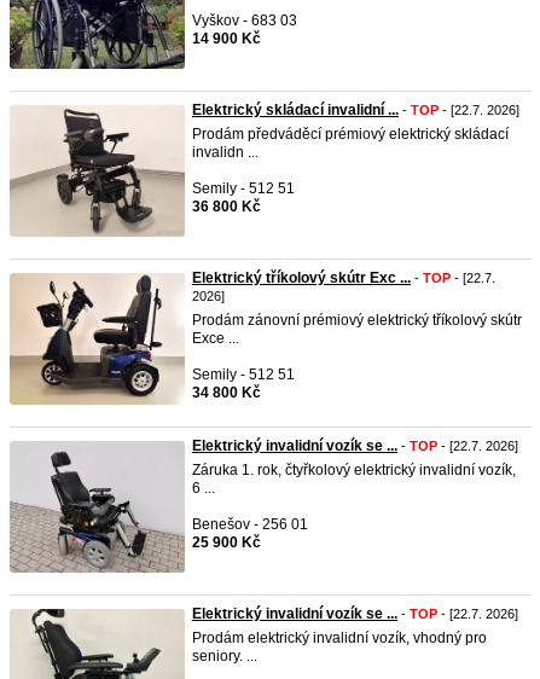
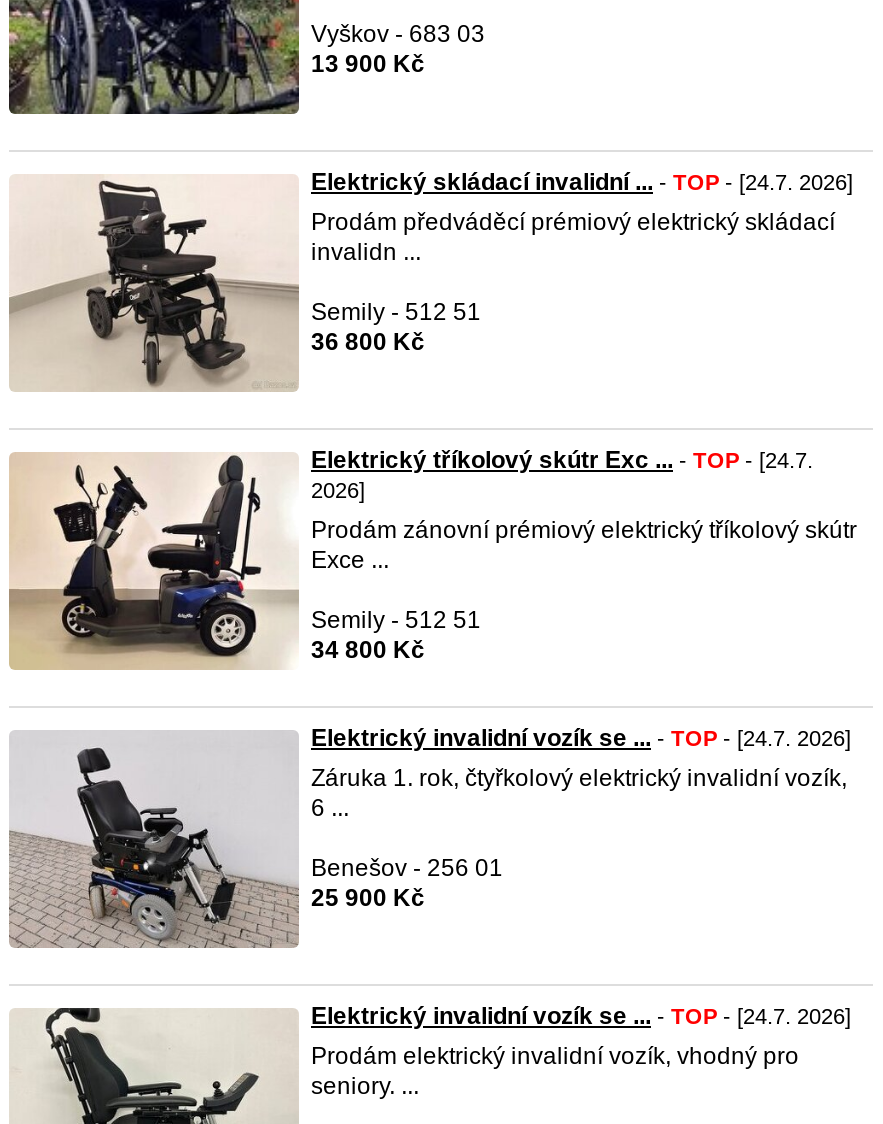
- 14 900 Kč
+ 13 900 Kč

- Elektrický skládací invalidní ... - TOP - [22.7. 2026]
+ Elektrický skládací invalidní ... - TOP - [24.7. 2026]

- Elektrický tříkolový skútr Exc ... - TOP - [22.7.
+ Elektrický tříkolový skútr Exc ... - TOP - [24.7.

- Elektrický invalidní vozík se ... - TOP - [22.7. 2026]
+ Elektrický invalidní vozík se ... - TOP - [24.7. 2026]

- Elektrický invalidní vozík se ... - TOP - [22.7. 2026]
+ Elektrický invalidní vozík se ... - TOP - [24.7. 2026]
